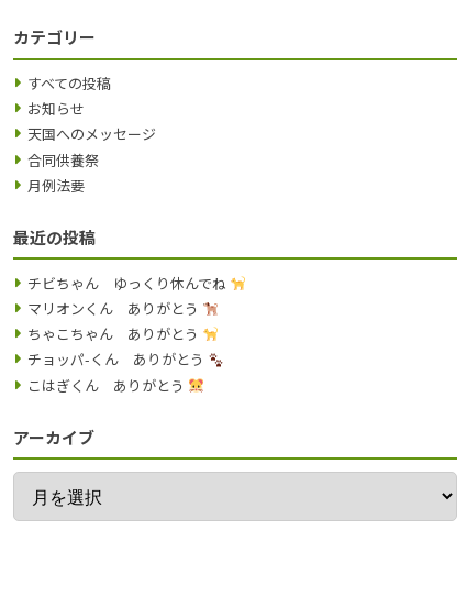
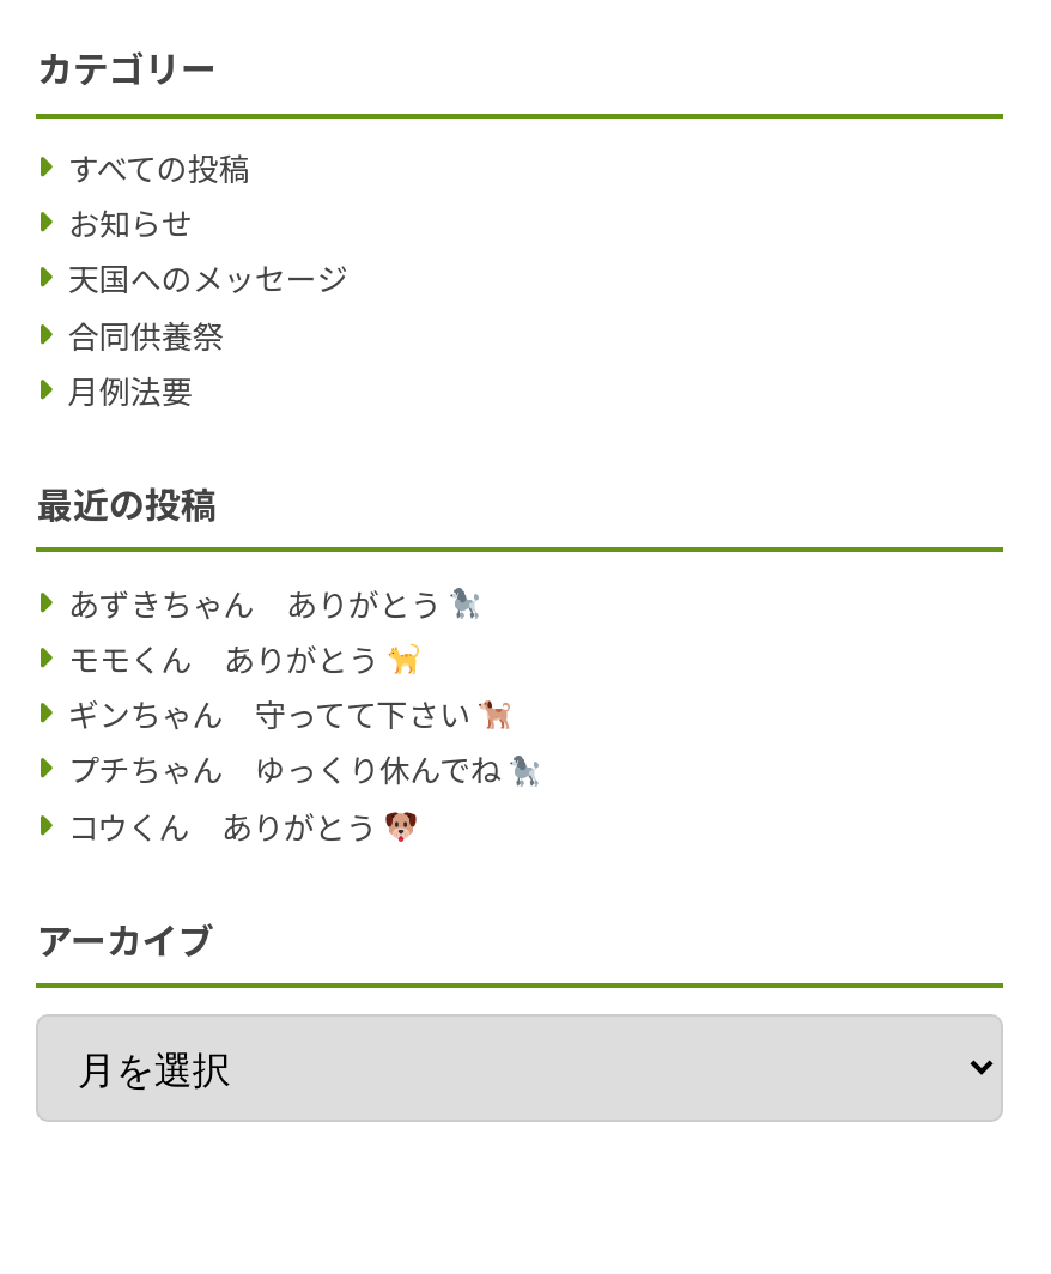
- チビちゃん ゆっくり休んでね
- マリオンくん ありがとう
- ちゃこちゃん ありがとう
- チョッパ-くん ありがとう
- こはぎくん ありがとう
+ あずきちゃん ありがとう
+ モモくん ありがとう
+ ギンちゃん 守ってて下さい
+ プチちゃん ゆっくり休んでね
+ コウくん ありがとう
